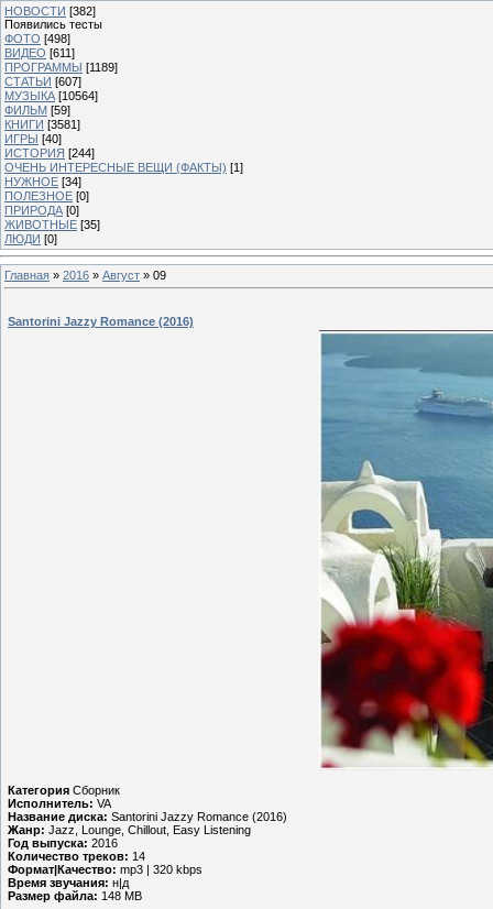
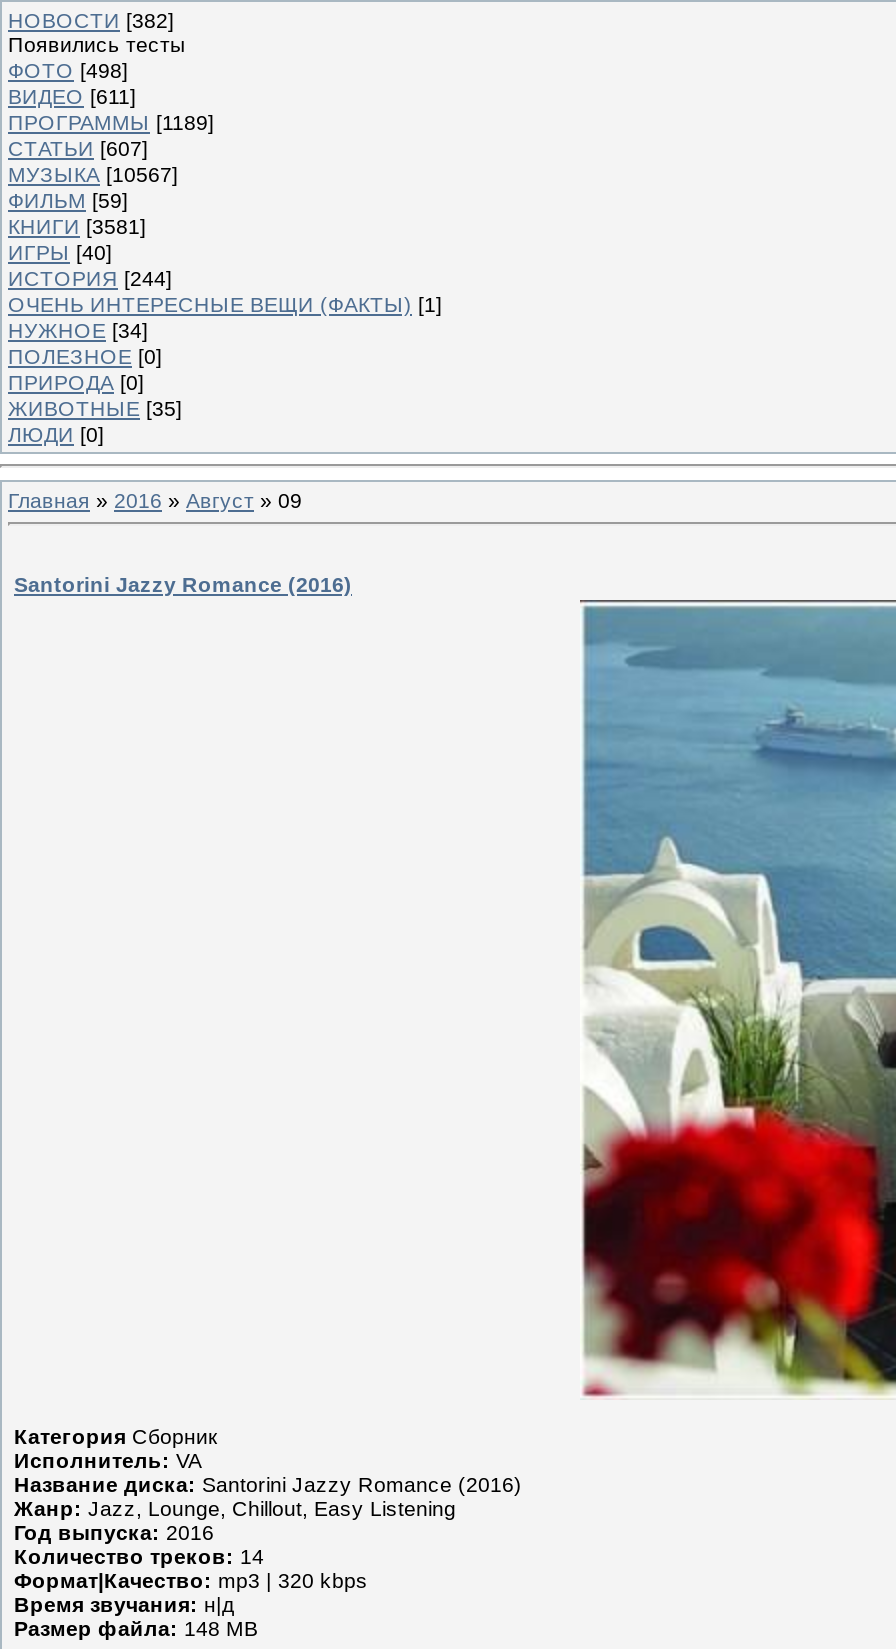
- МУЗЫКА [10564]
+ МУЗЫКА [10567]
